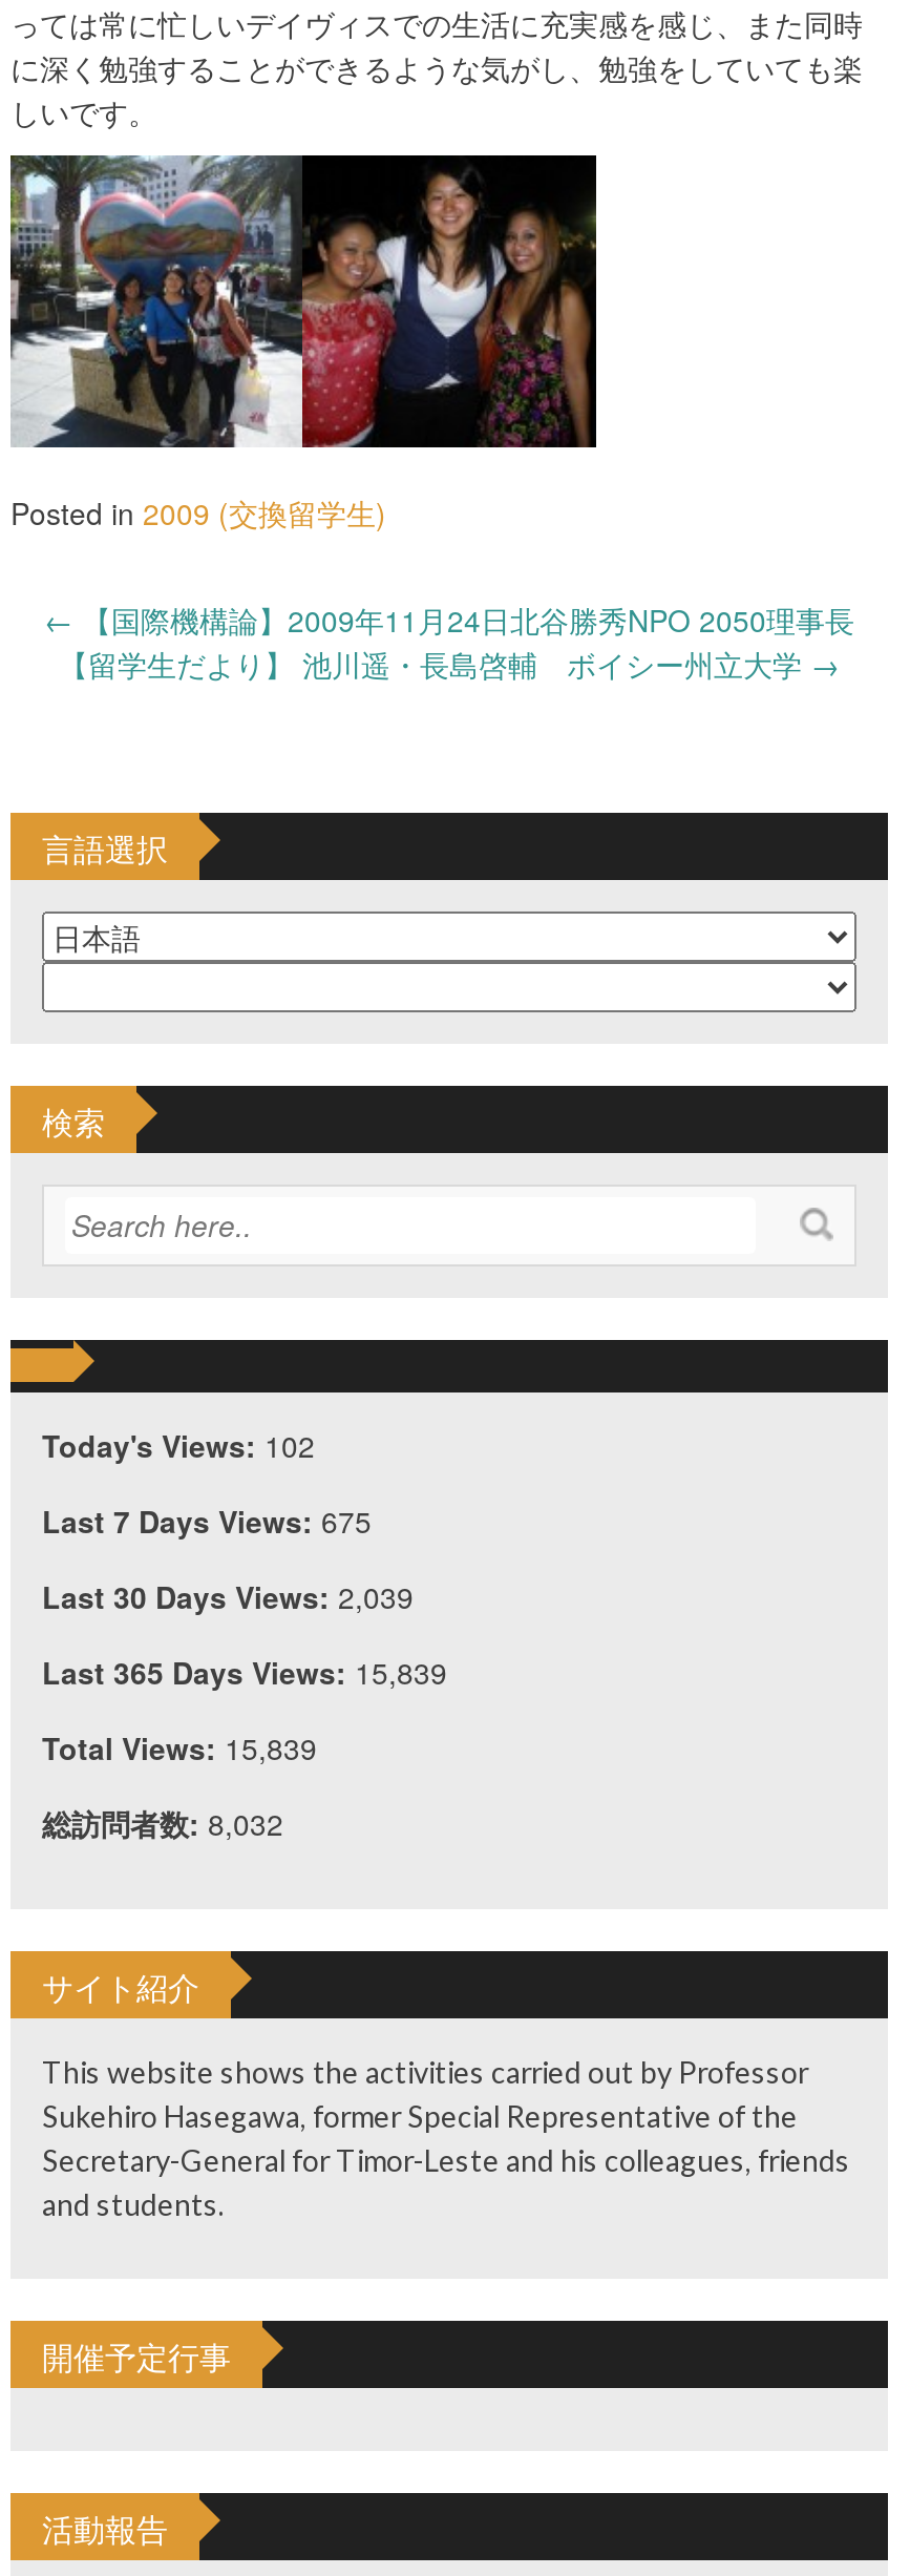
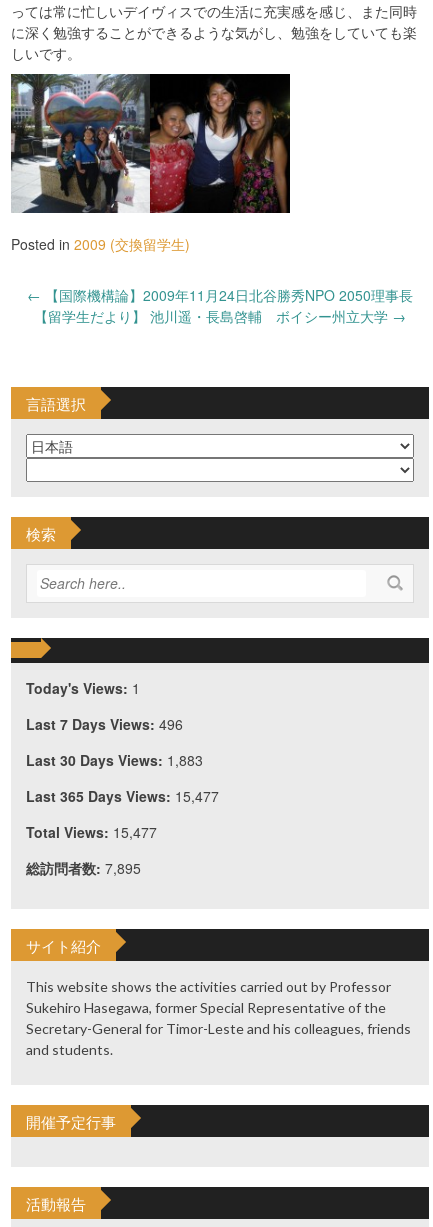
- Today's Views: 102
+ Today's Views: 1

- Last 7 Days Views: 675
+ Last 7 Days Views: 496

- Last 30 Days Views: 2,039
+ Last 30 Days Views: 1,883

- Last 365 Days Views: 15,839
+ Last 365 Days Views: 15,477

- Total Views: 15,839
+ Total Views: 15,477

- 総訪問者数: 8,032
+ 総訪問者数: 7,895
